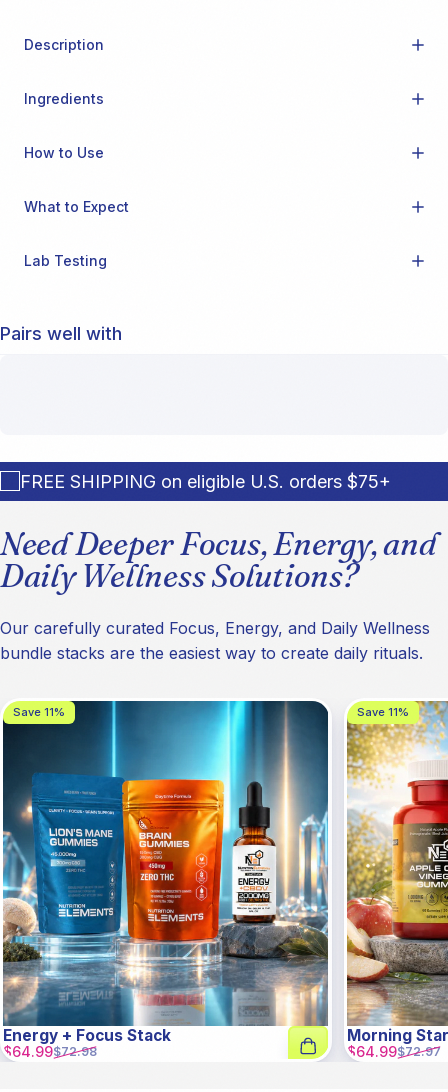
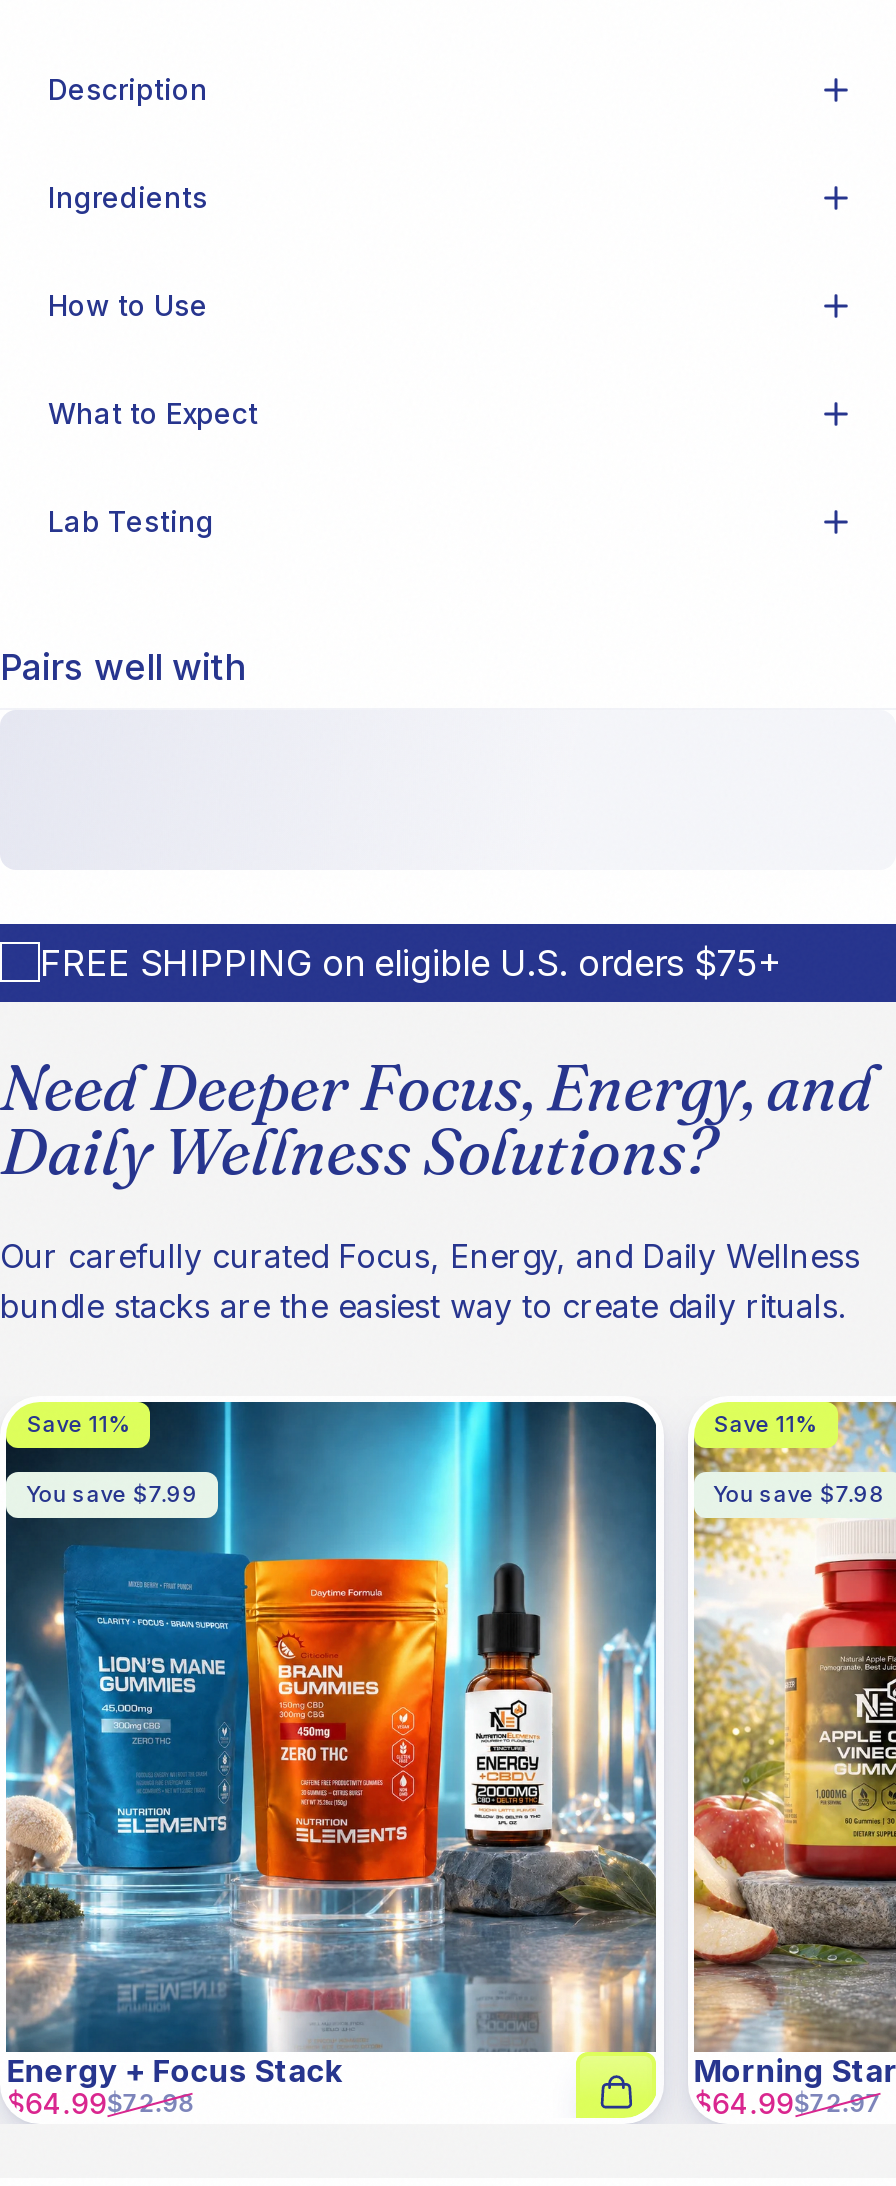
+ You save $7.99

+ You save $7.98
